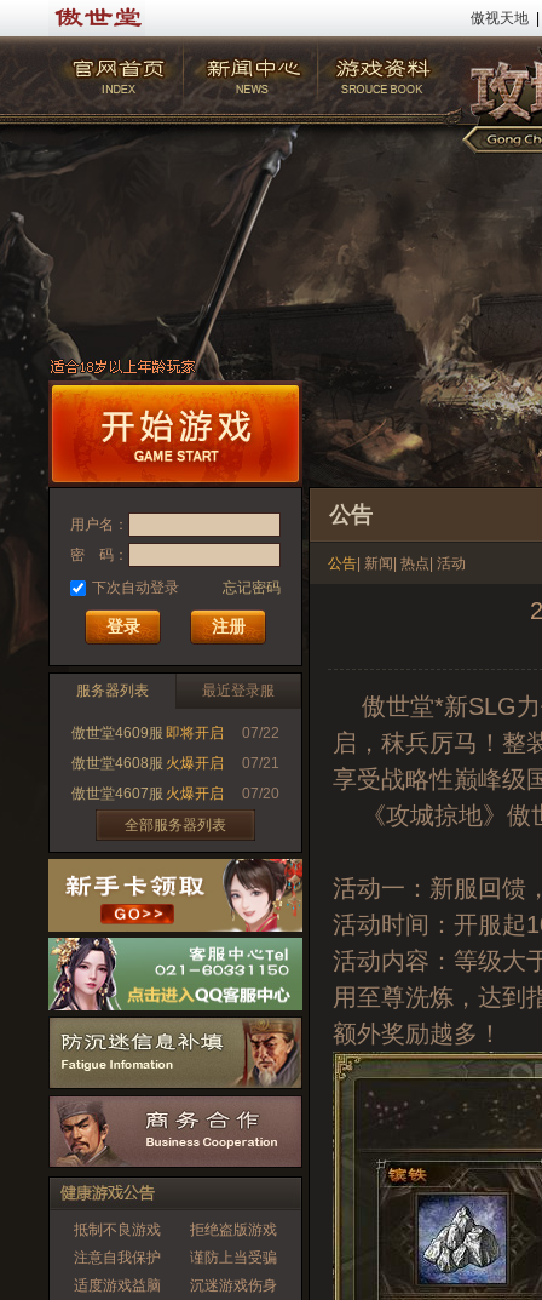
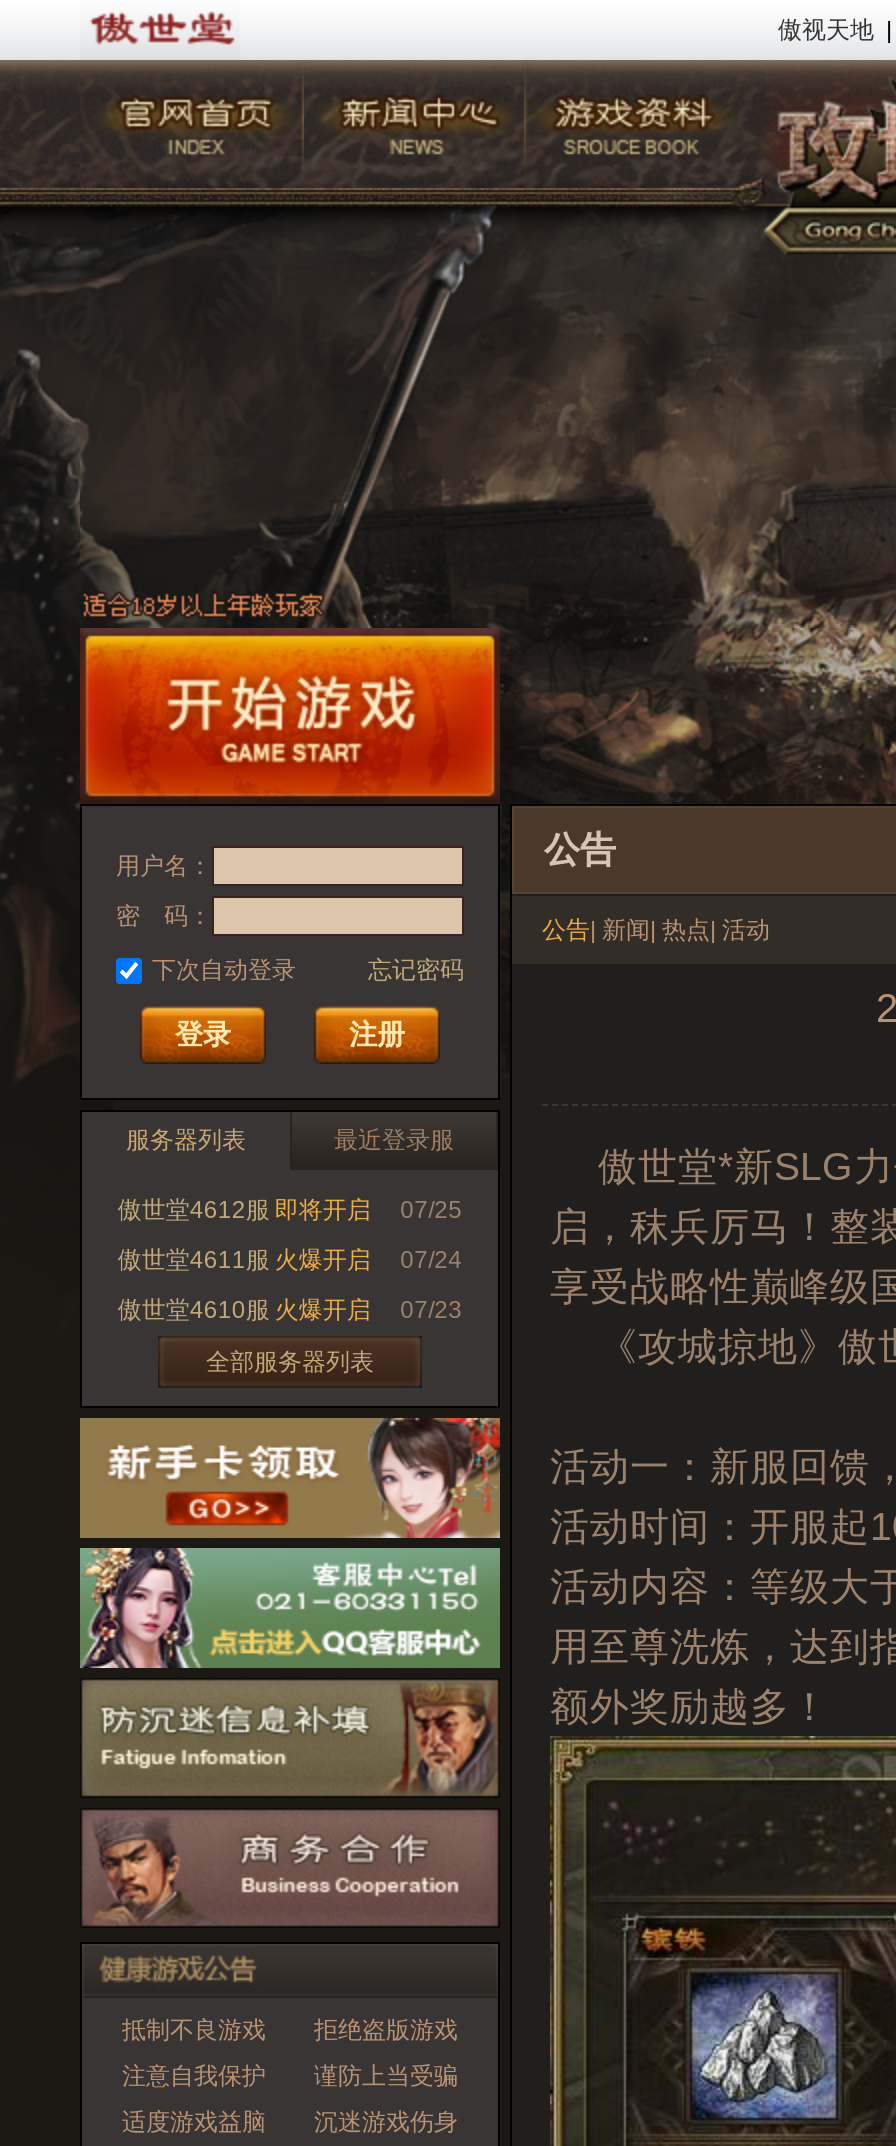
- 傲世堂4609服 即将开启
+ 傲世堂4612服 即将开启

- 07/22
+ 07/25

- 傲世堂4608服 火爆开启
+ 傲世堂4611服 火爆开启

- 07/21
+ 07/24

- 傲世堂4607服 火爆开启
+ 傲世堂4610服 火爆开启

- 07/20
+ 07/23
